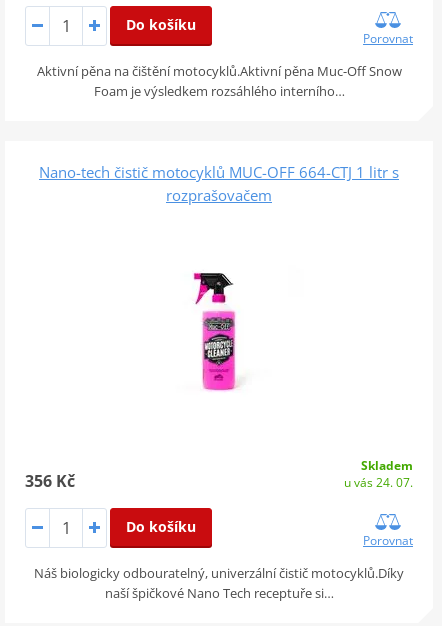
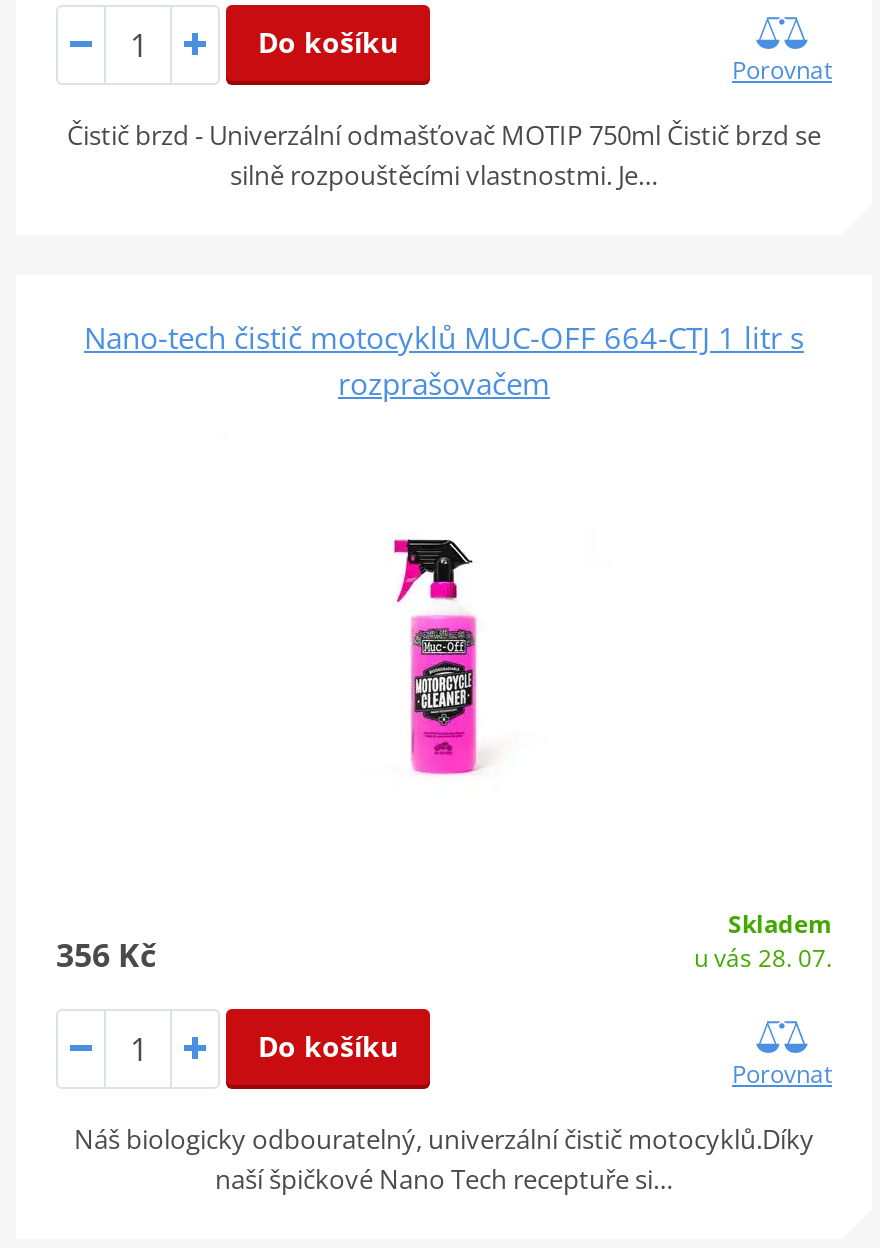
- Aktivní pěna na čištění motocyklů.Aktivní pěna Muc-Off Snow
- Foam je výsledkem rozsáhlého interního…
+ Čistič brzd - Univerzální odmašťovač MOTIP 750ml Čistič brzd se
+ silně rozpouštěcími vlastnostmi. Je…

- u vás 24. 07.
+ u vás 28. 07.
